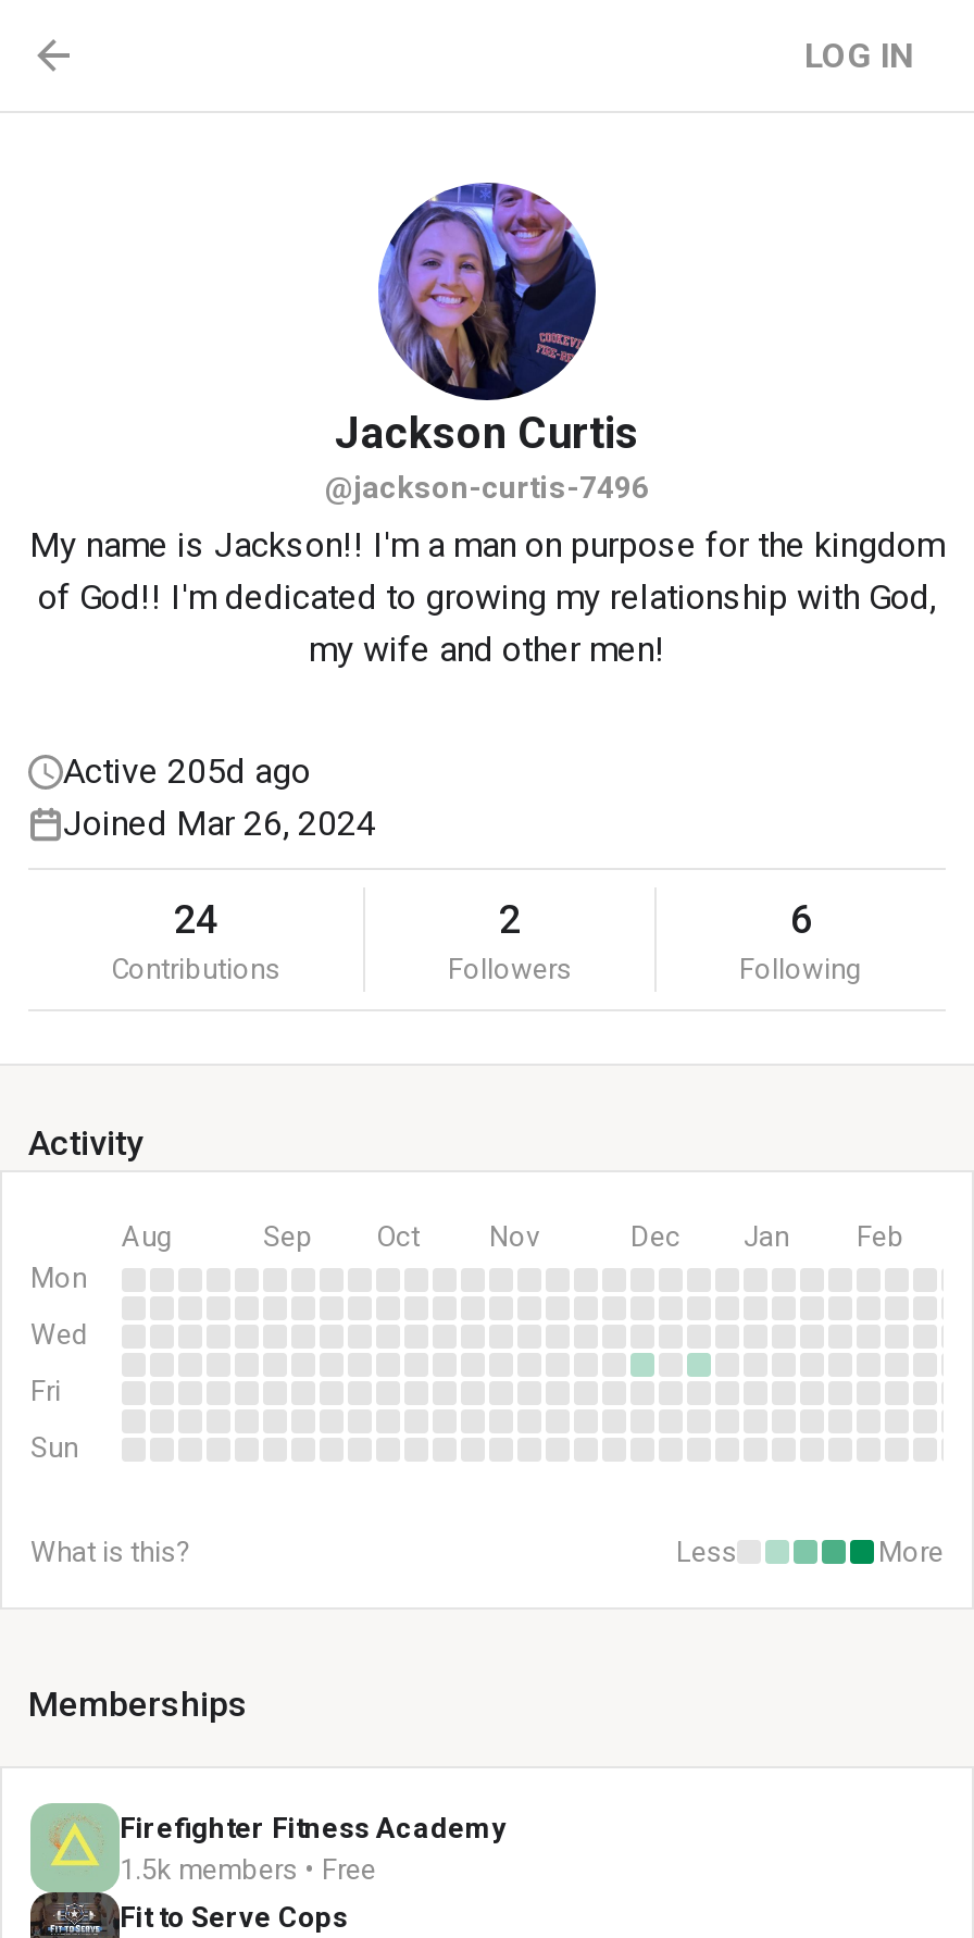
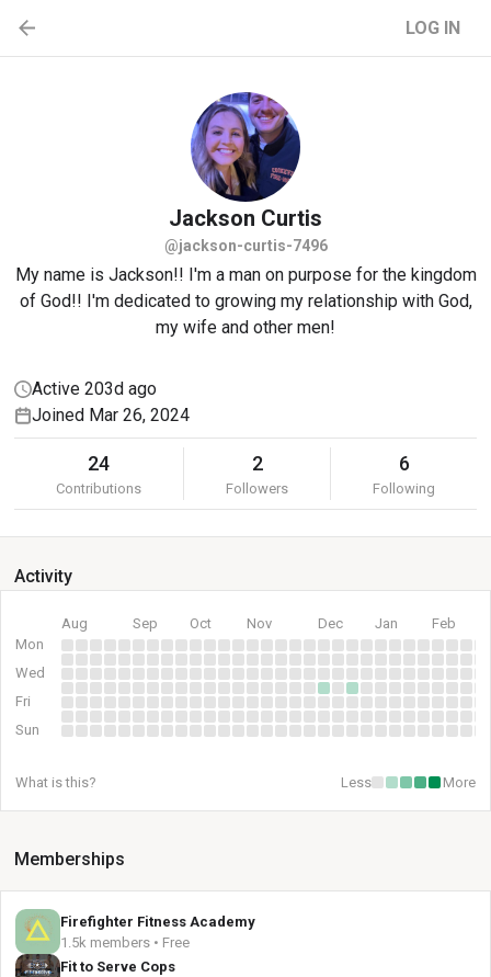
- Active 205d ago
+ Active 203d ago
